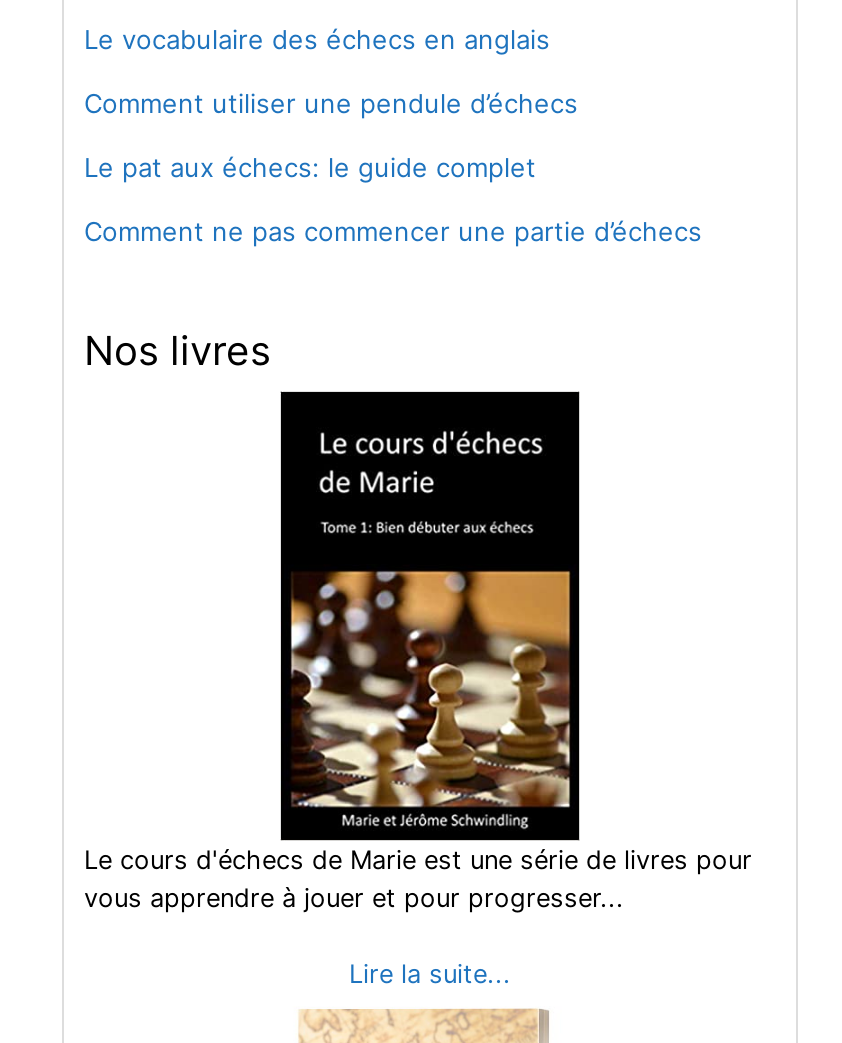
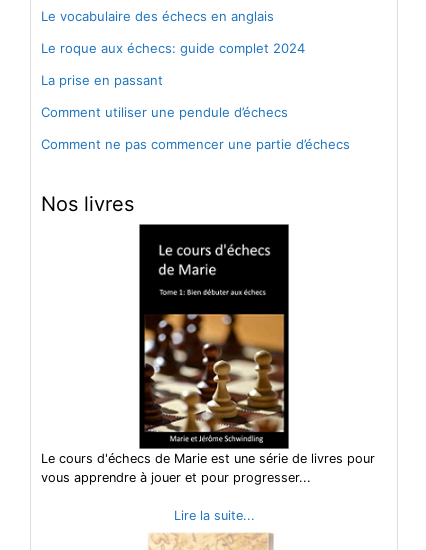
+ Le roque aux échecs: guide complet 2024
+ La prise en passant

moved down: Comment utiliser une pendule d’échecs

- Le pat aux échecs: le guide complet
